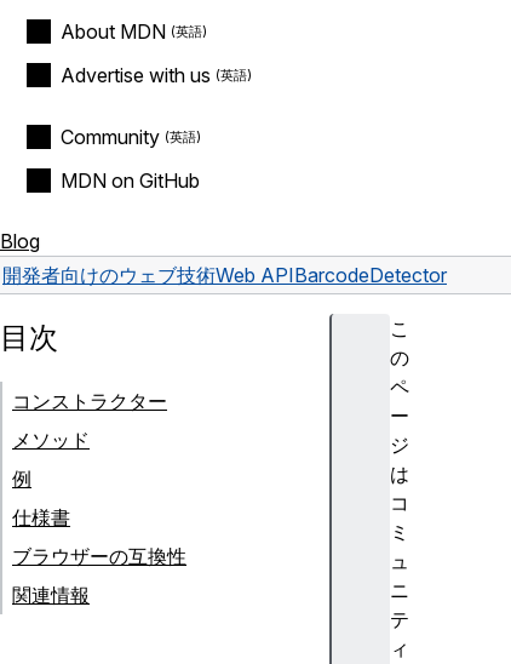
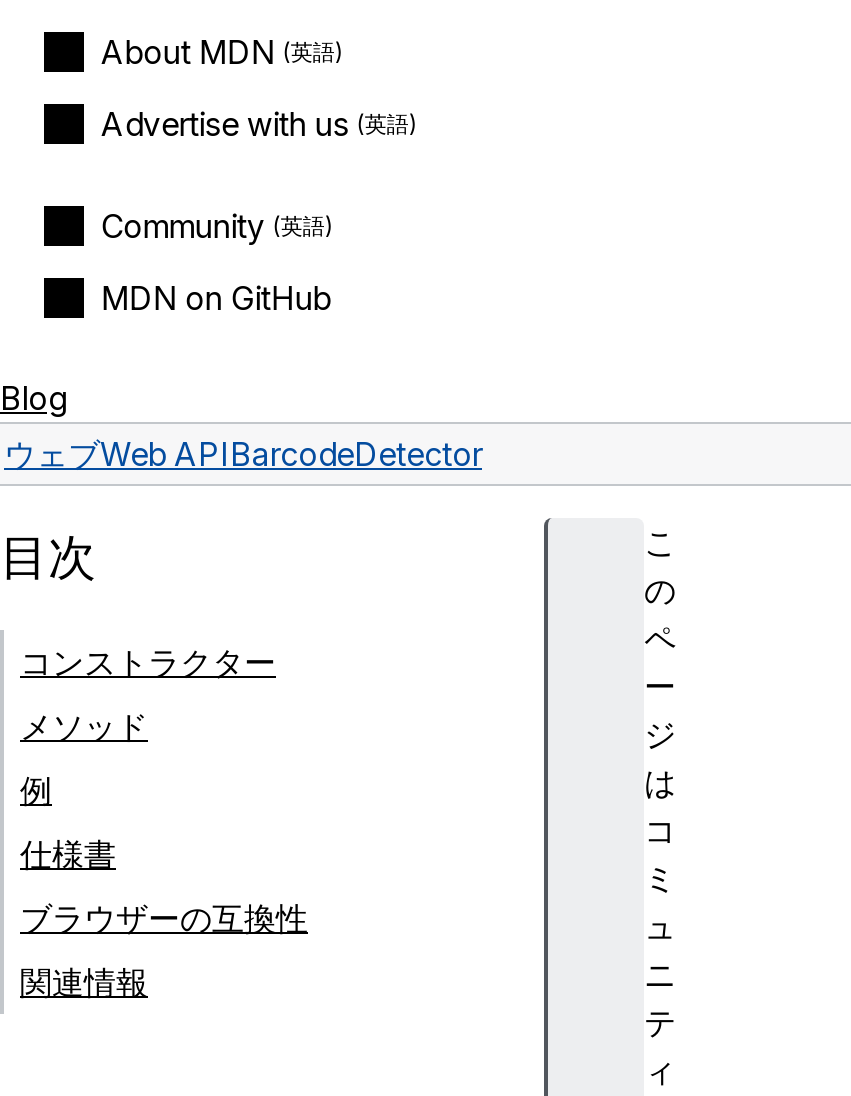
- 開発者向けのウェブ技術Web API BarcodeDetector
+ ウェブWeb API BarcodeDetector
